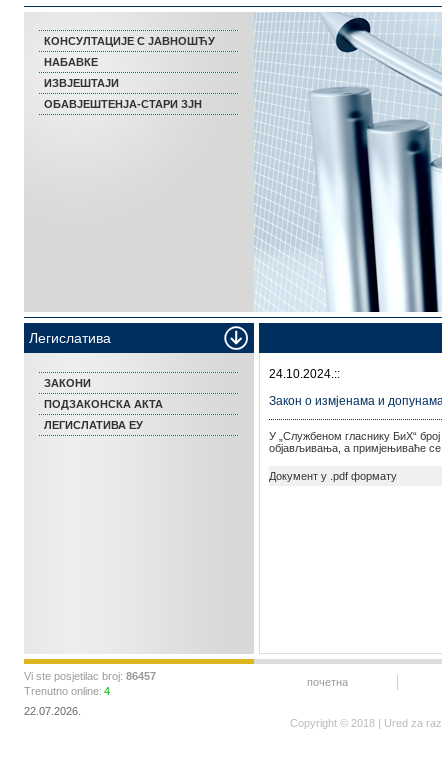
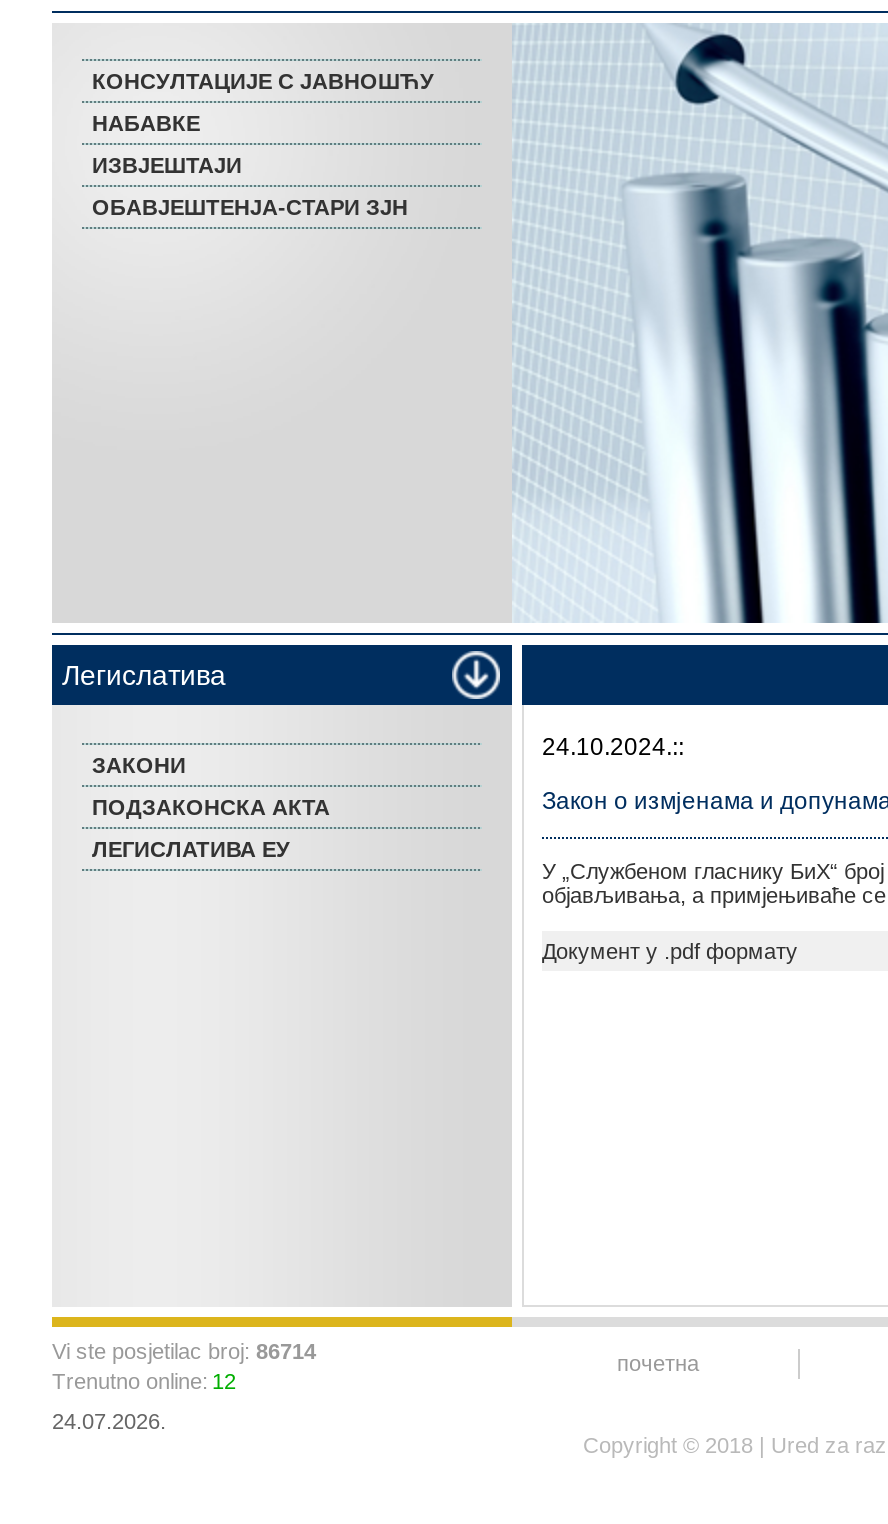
- Vi ste posjetilac broj: 86457
+ Vi ste posjetilac broj: 86714

- Trenutno online: 4
+ Trenutno online: 12

- 22.07.2026.
+ 24.07.2026.
